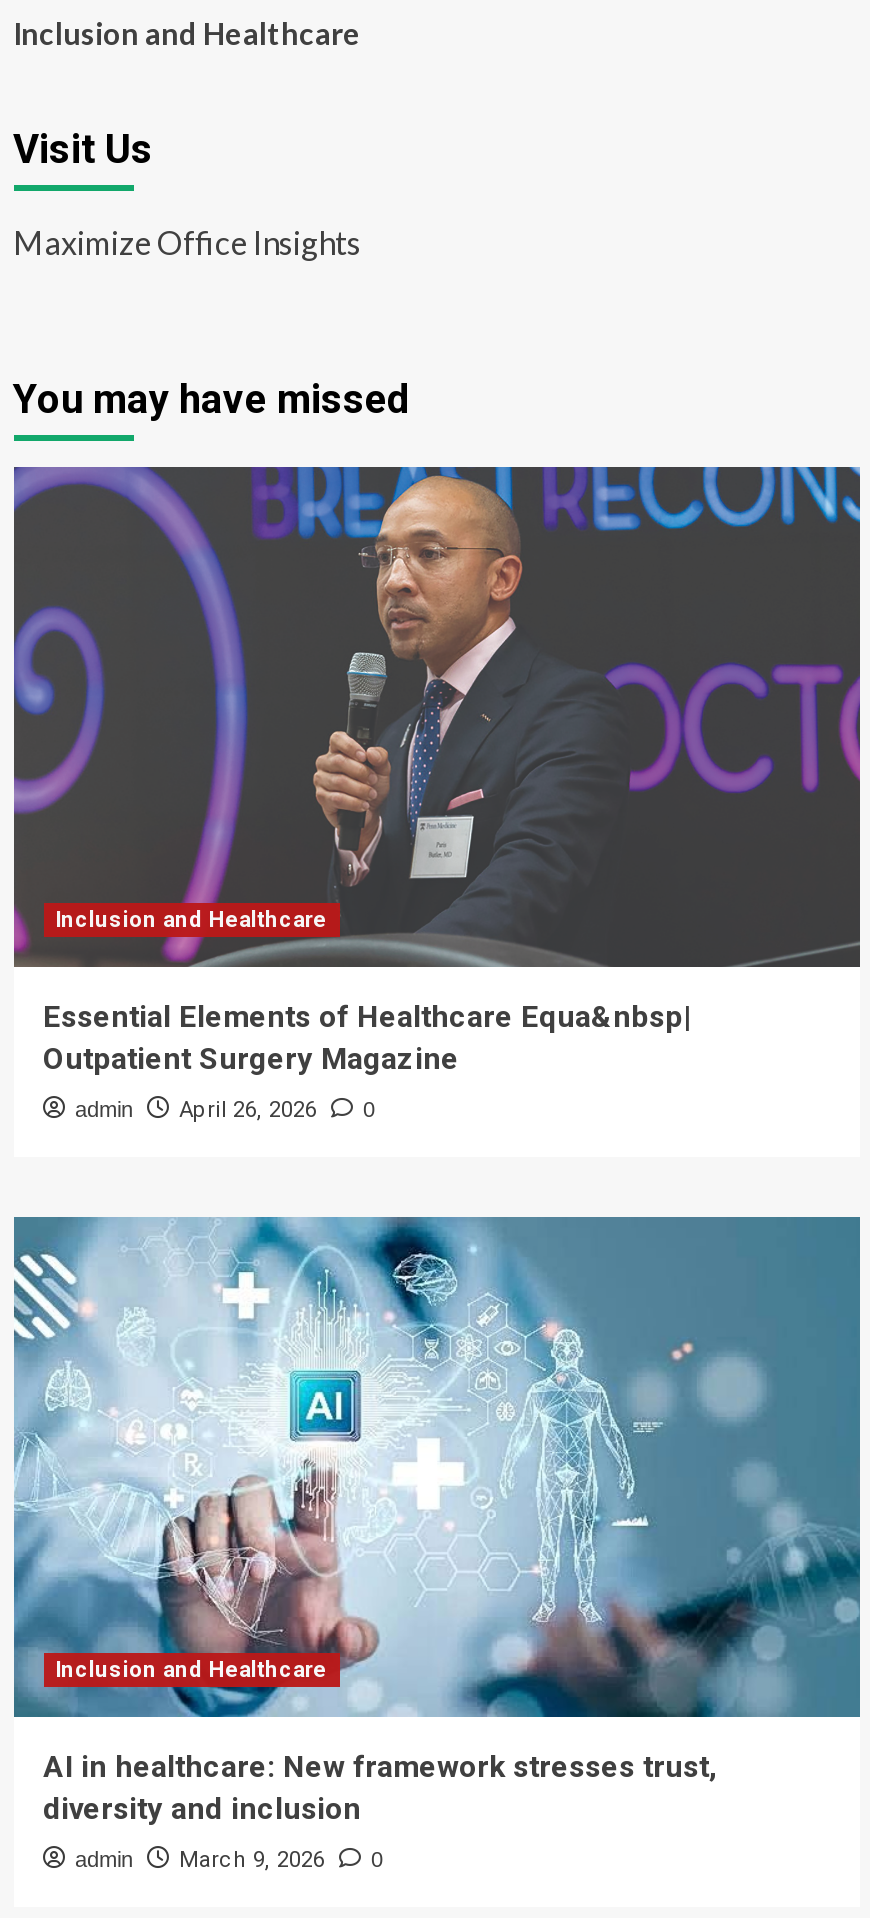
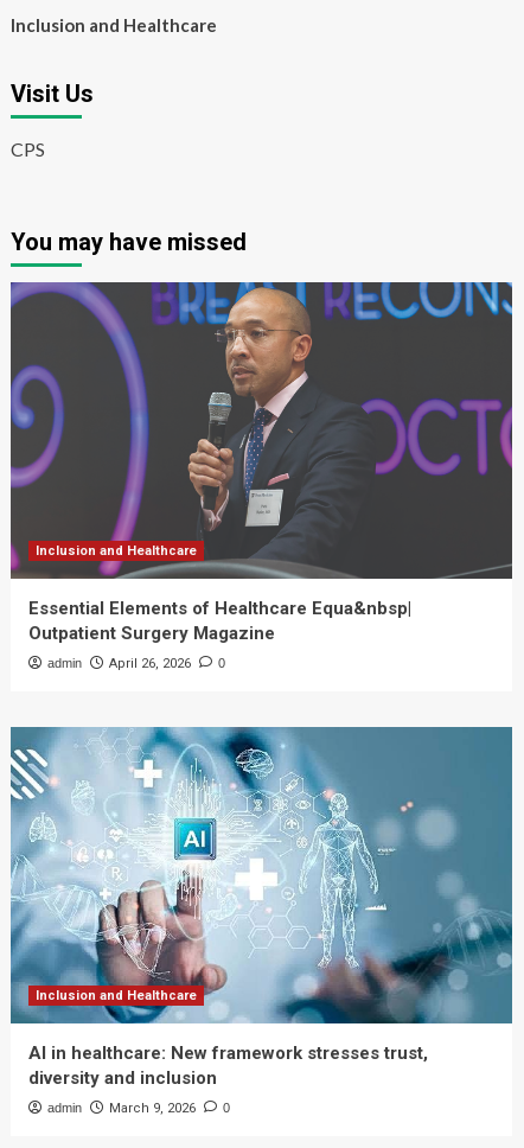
- Maximize Office Insights
+ CPS
